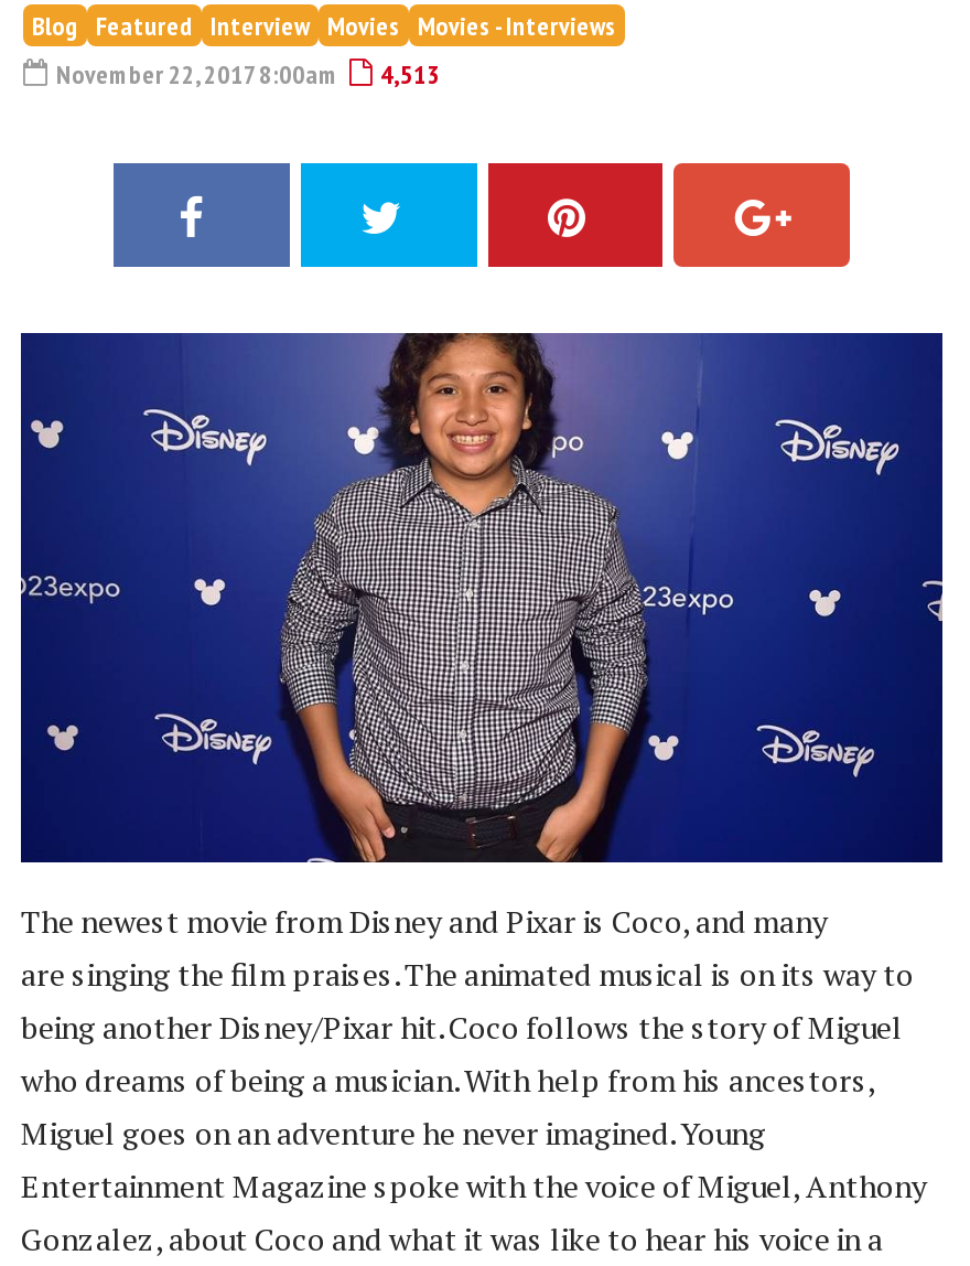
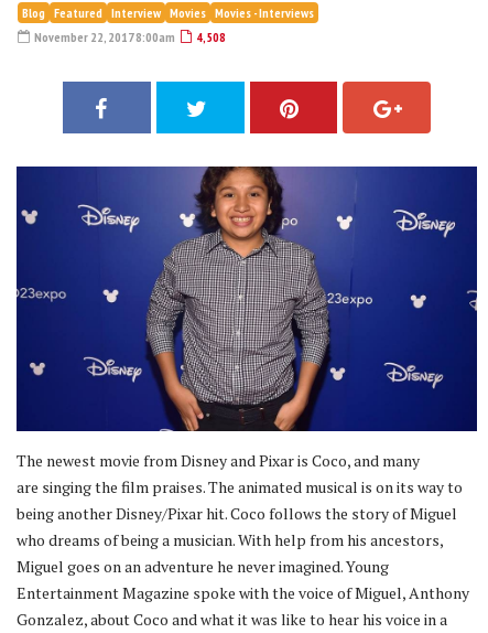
- November 22, 2017 8:00am 4,513
+ November 22, 2017 8:00am 4,508
